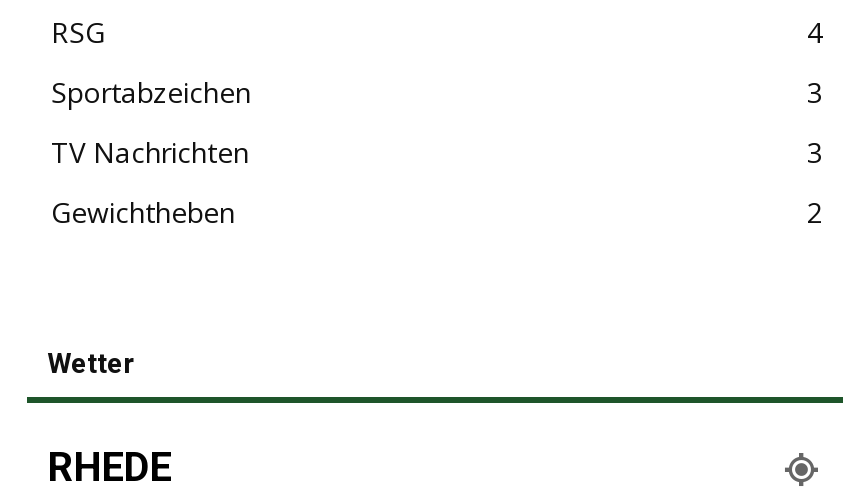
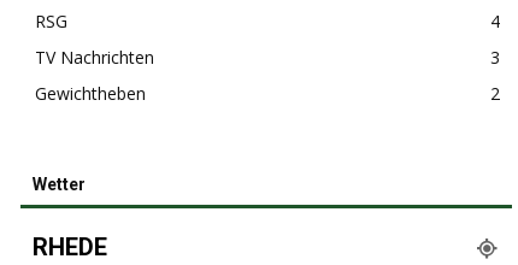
- Sportabzeichen
- 3
